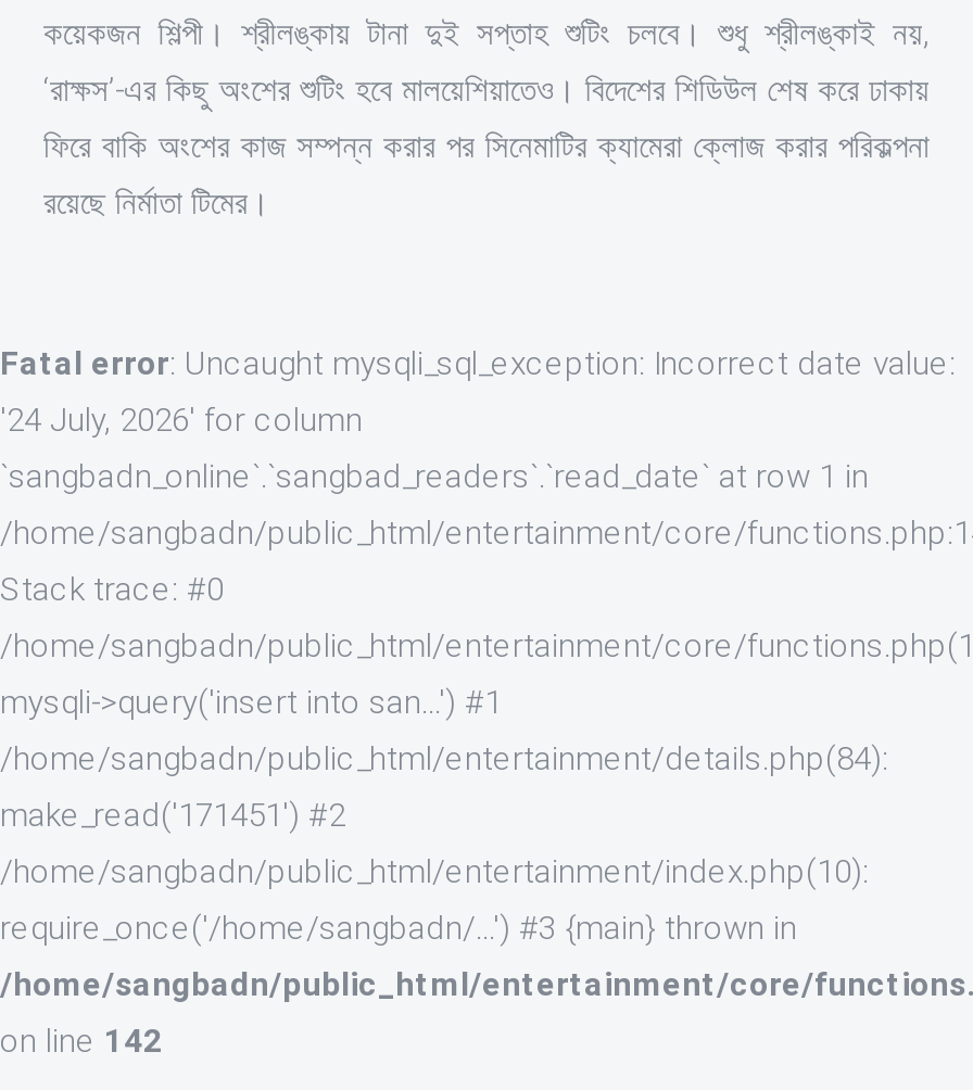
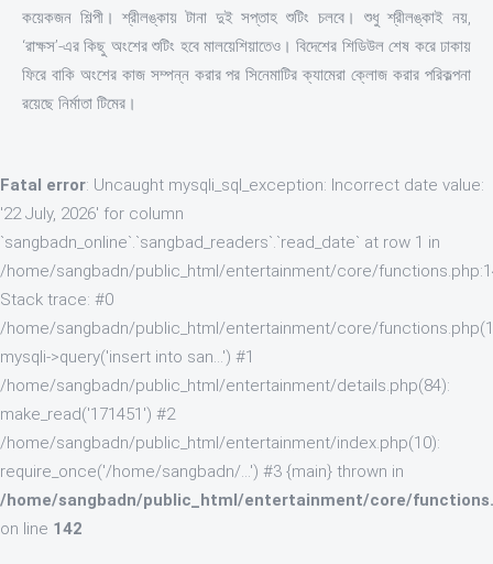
- '24 July, 2026' for column
+ '22 July, 2026' for column
